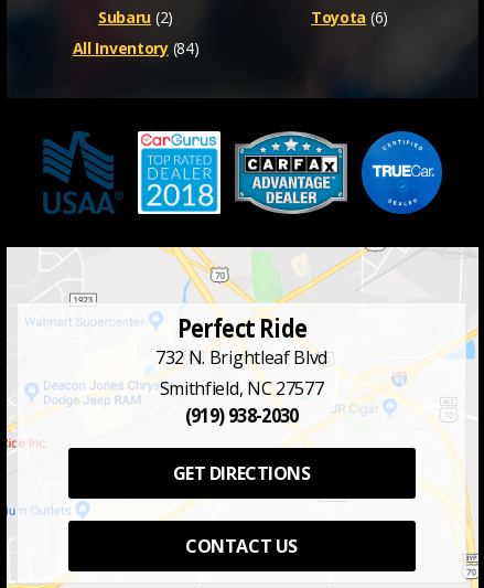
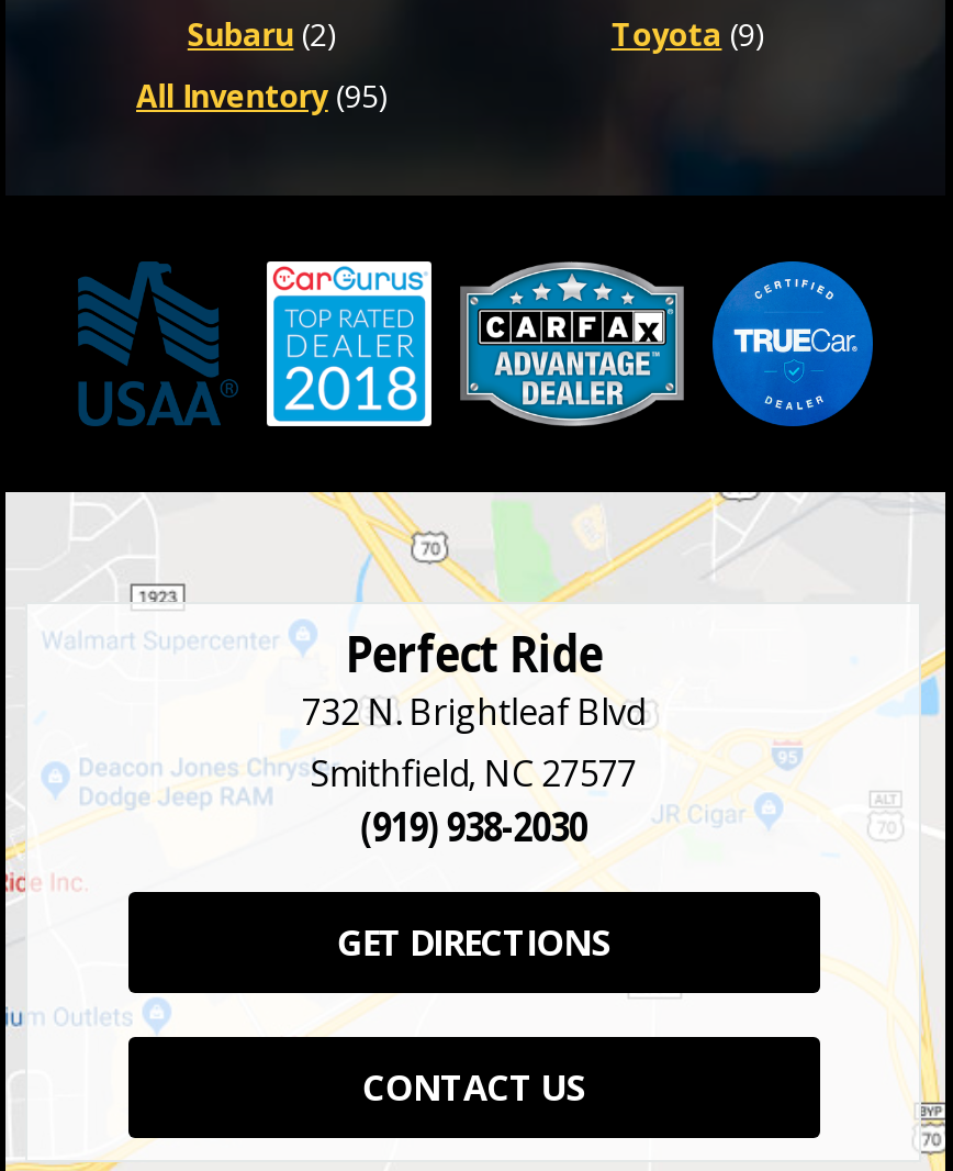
- Toyota (6)
+ Toyota (9)

- All Inventory (84)
+ All Inventory (95)
